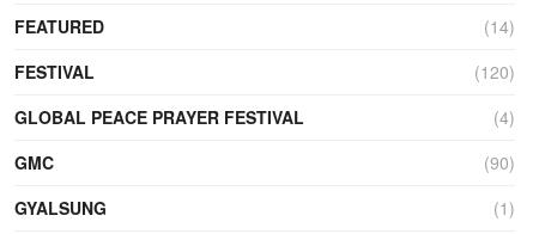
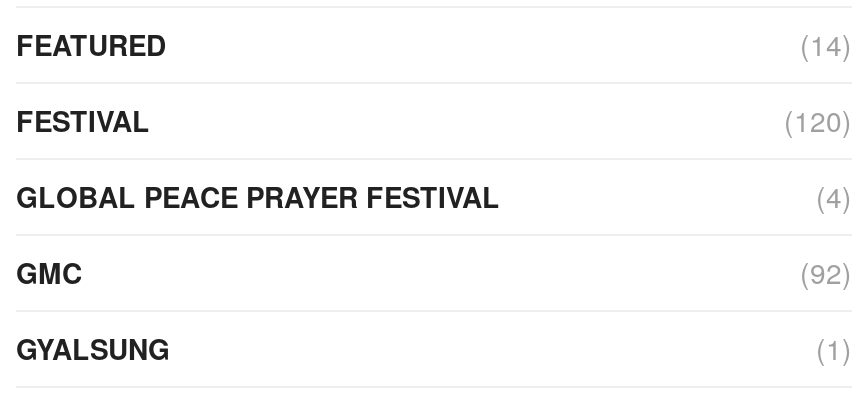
- (90)
+ (92)
